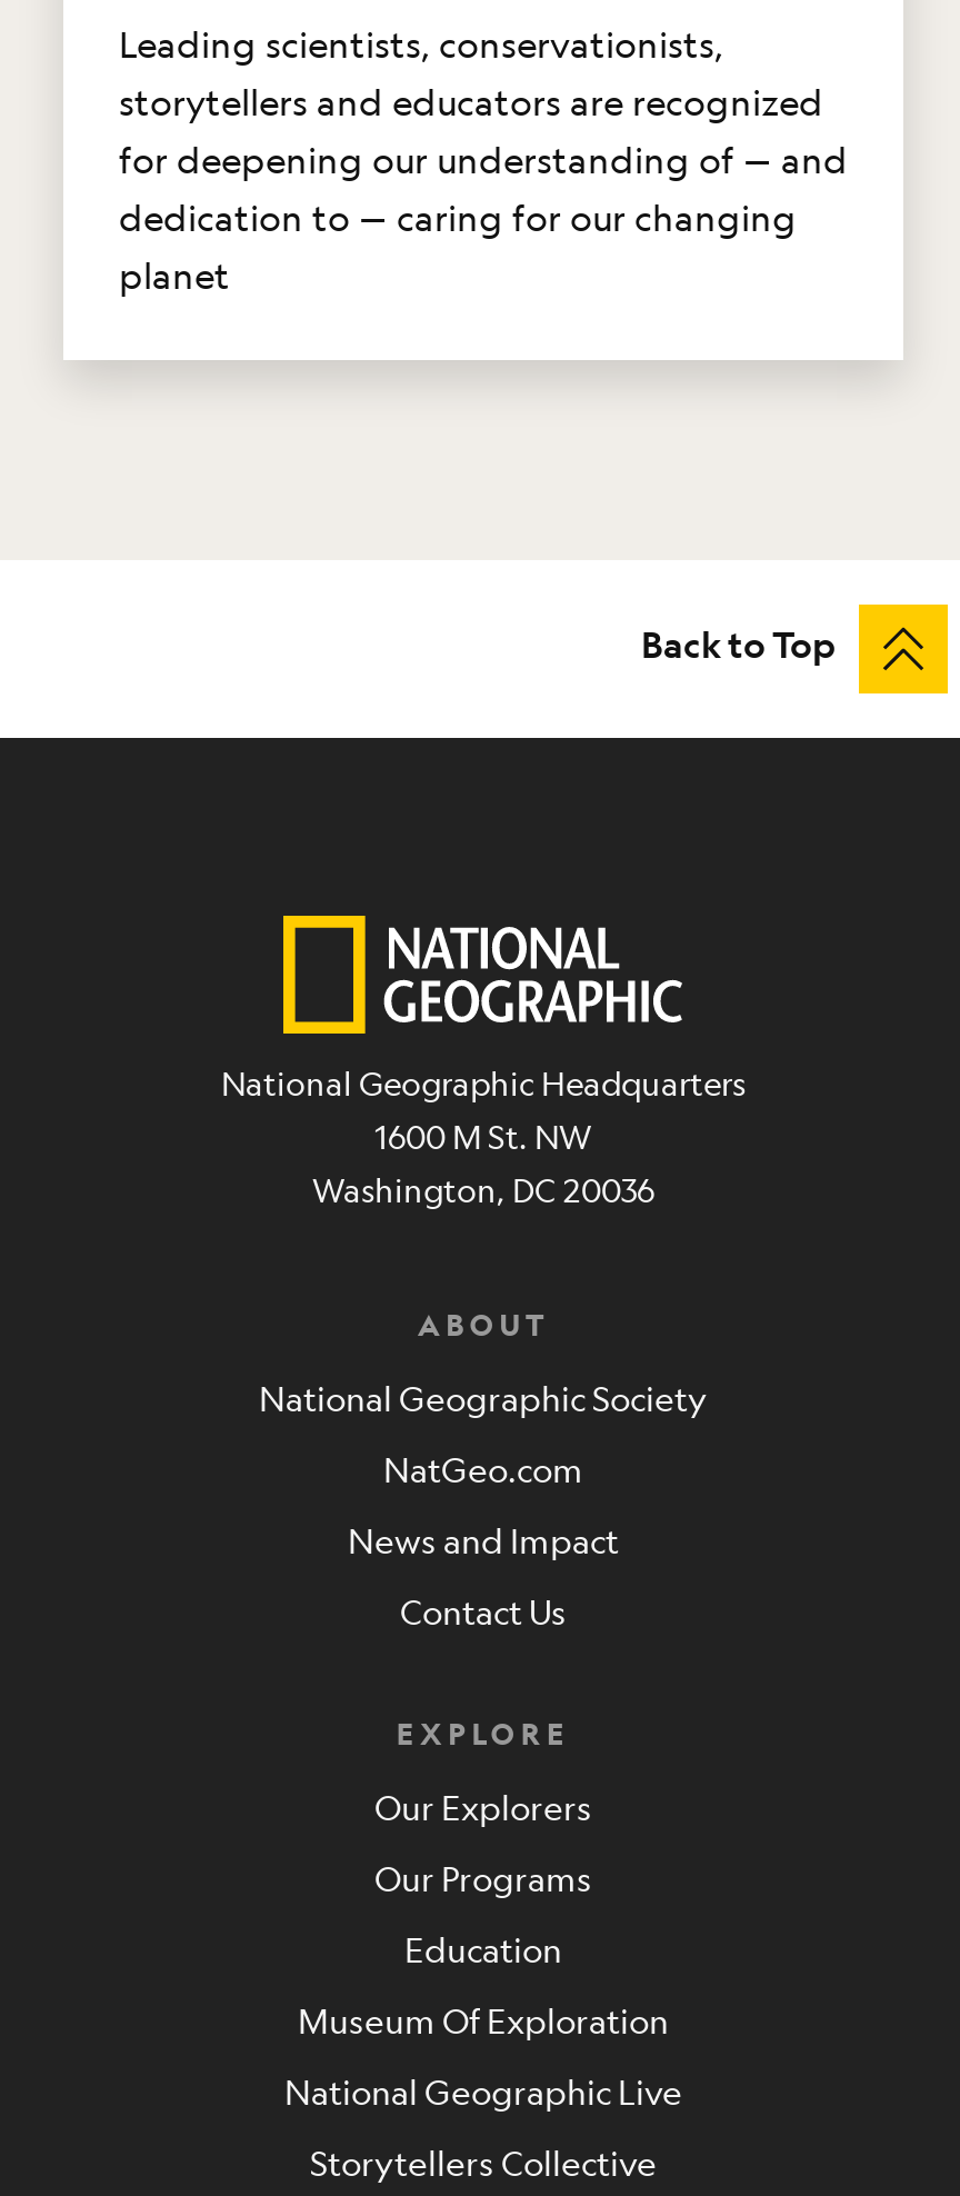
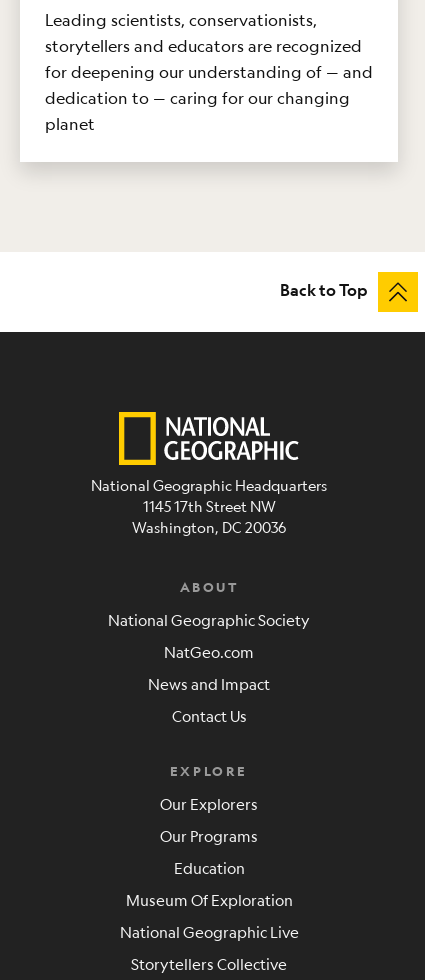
- 1600 M St. NW
+ 1145 17th Street NW
